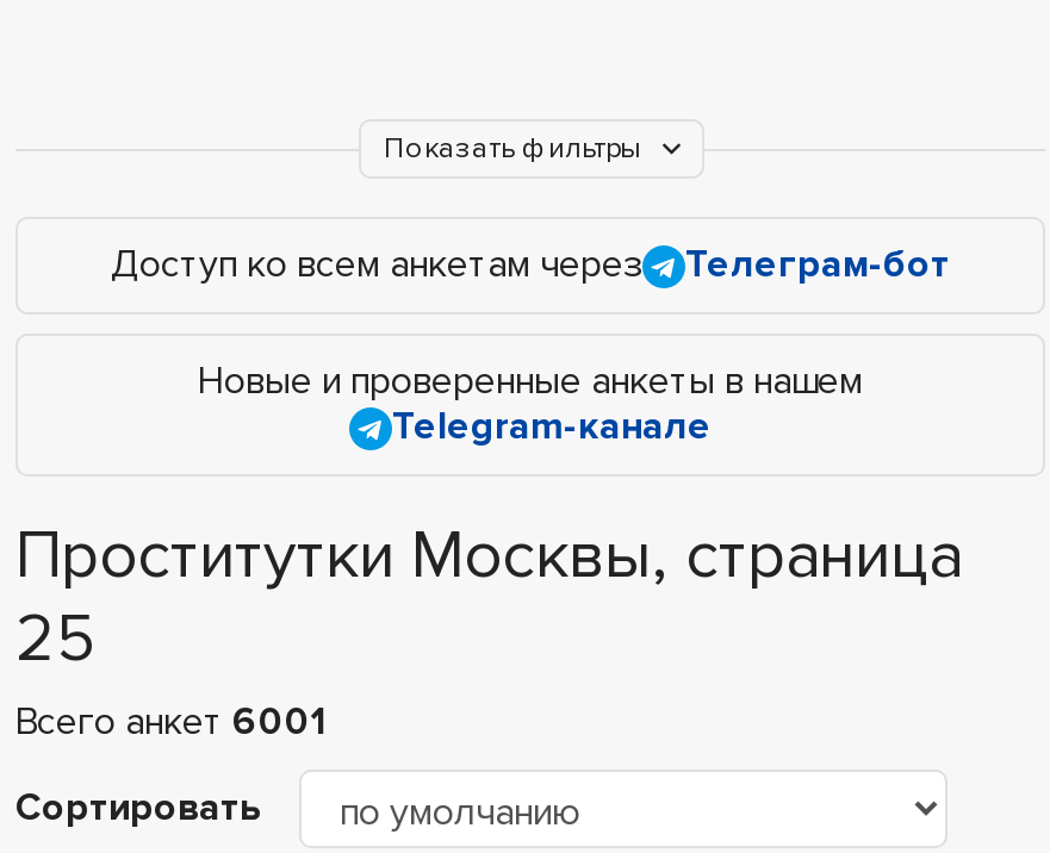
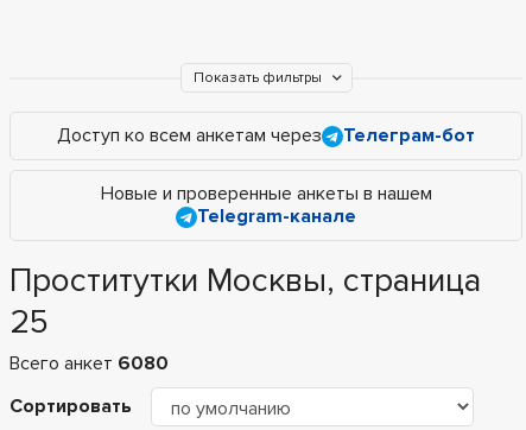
- Всего анкет 6001
+ Всего анкет 6080
